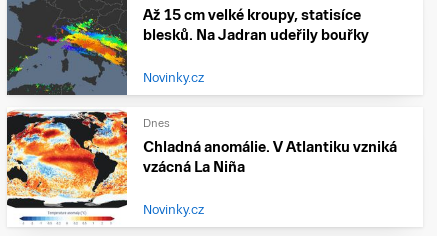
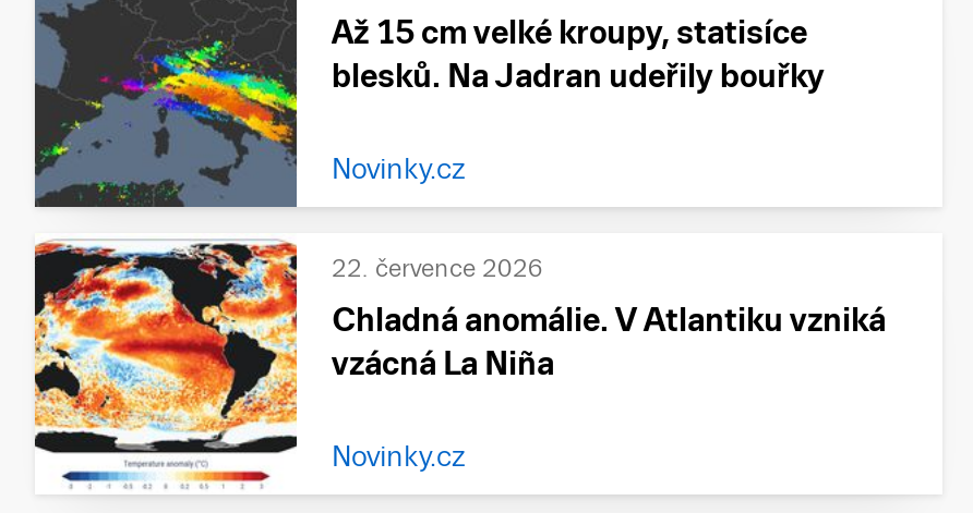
- Dnes
+ 22. července 2026
